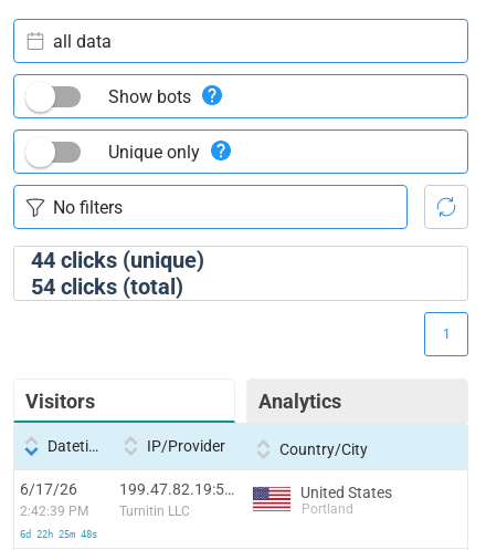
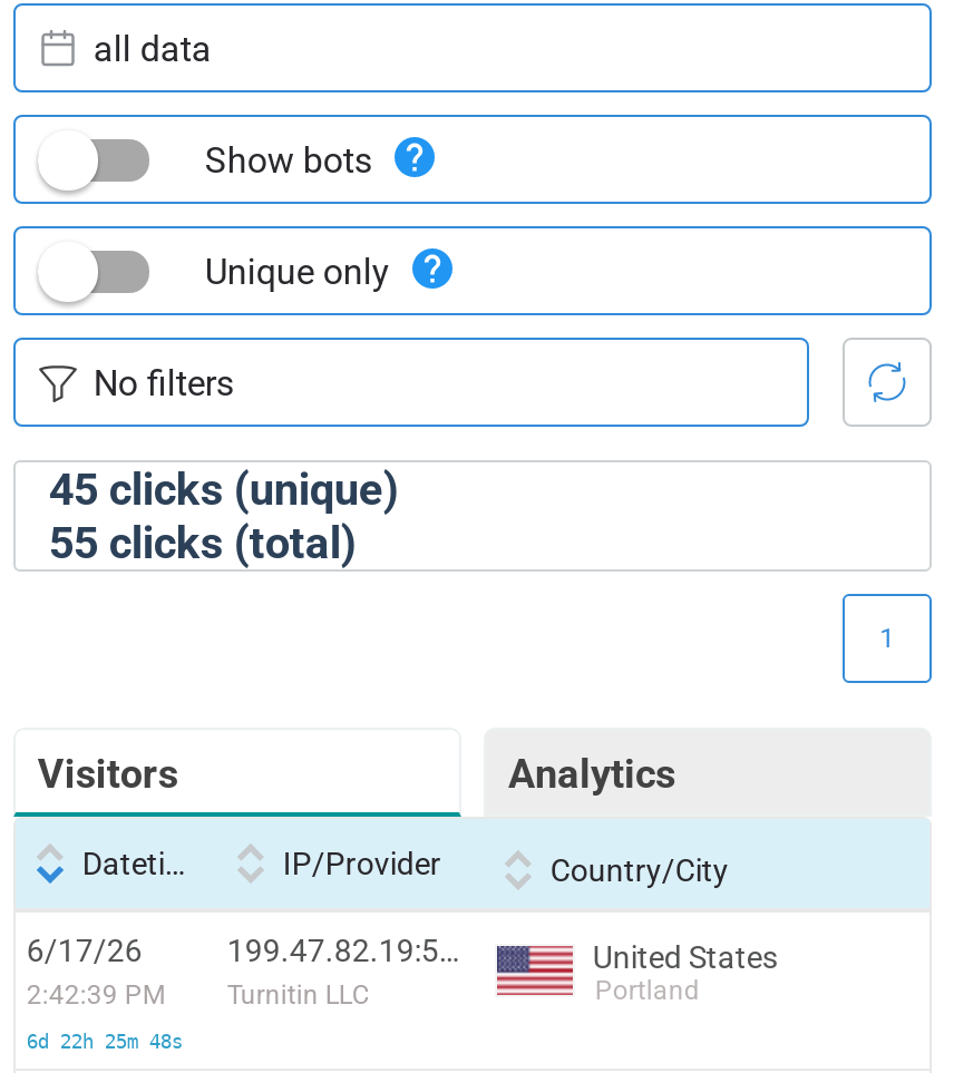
- 44 clicks (unique)
+ 45 clicks (unique)

- 54 clicks (total)
+ 55 clicks (total)
